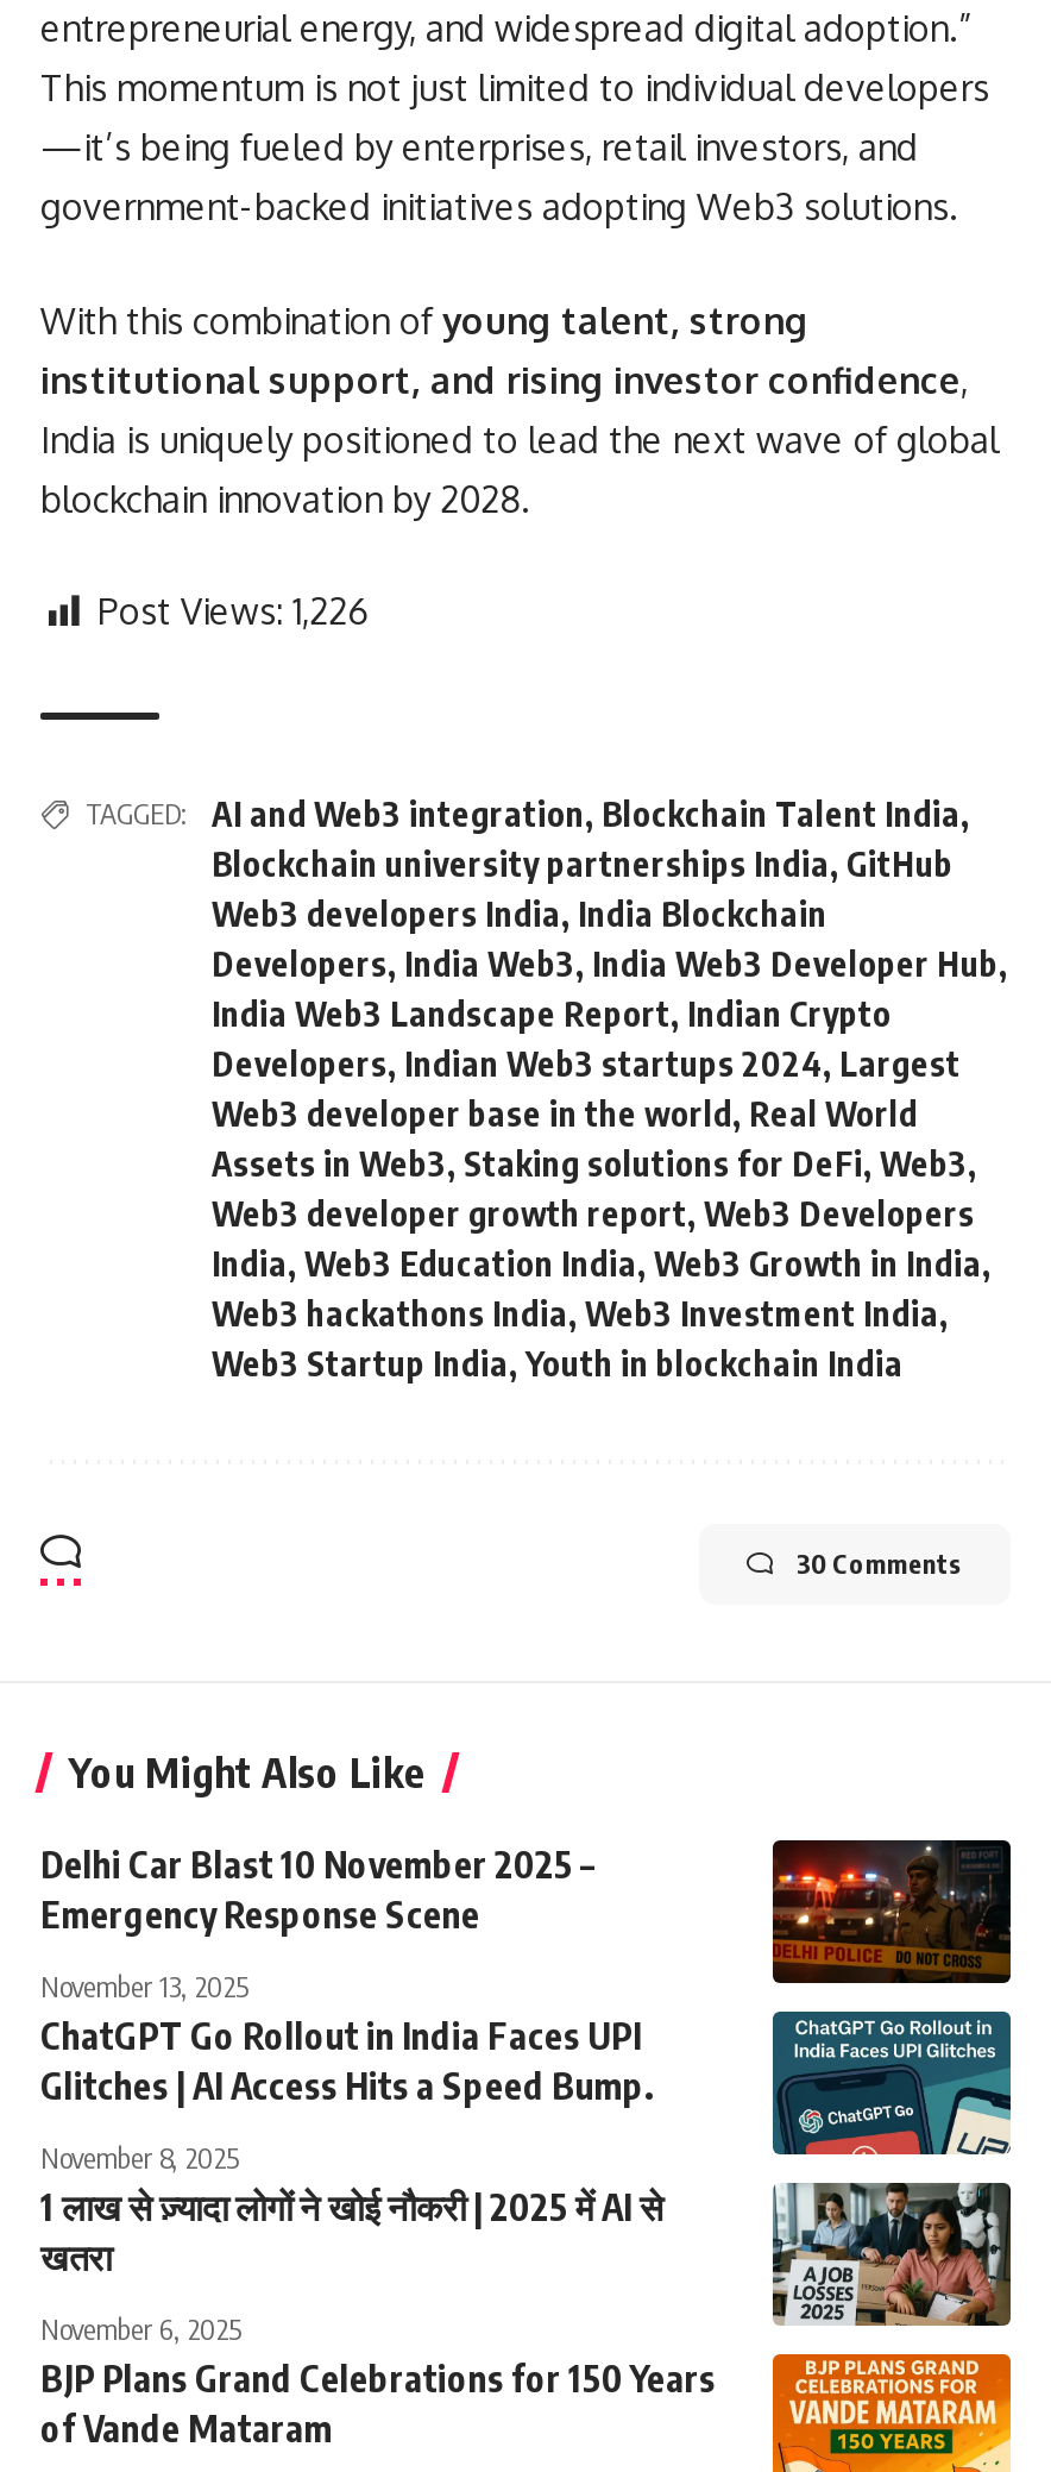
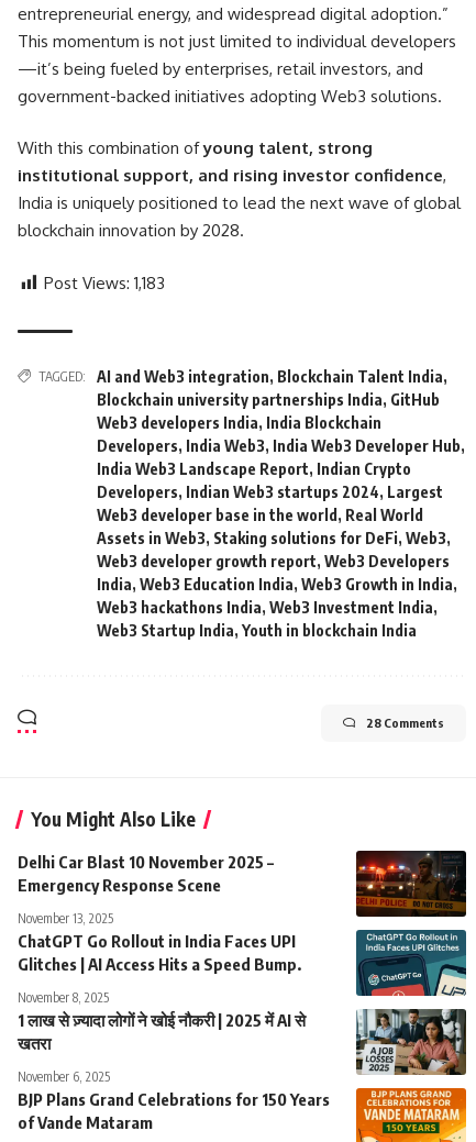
- Post Views: 1,226
+ Post Views: 1,183

- 30 Comments
+ 28 Comments
